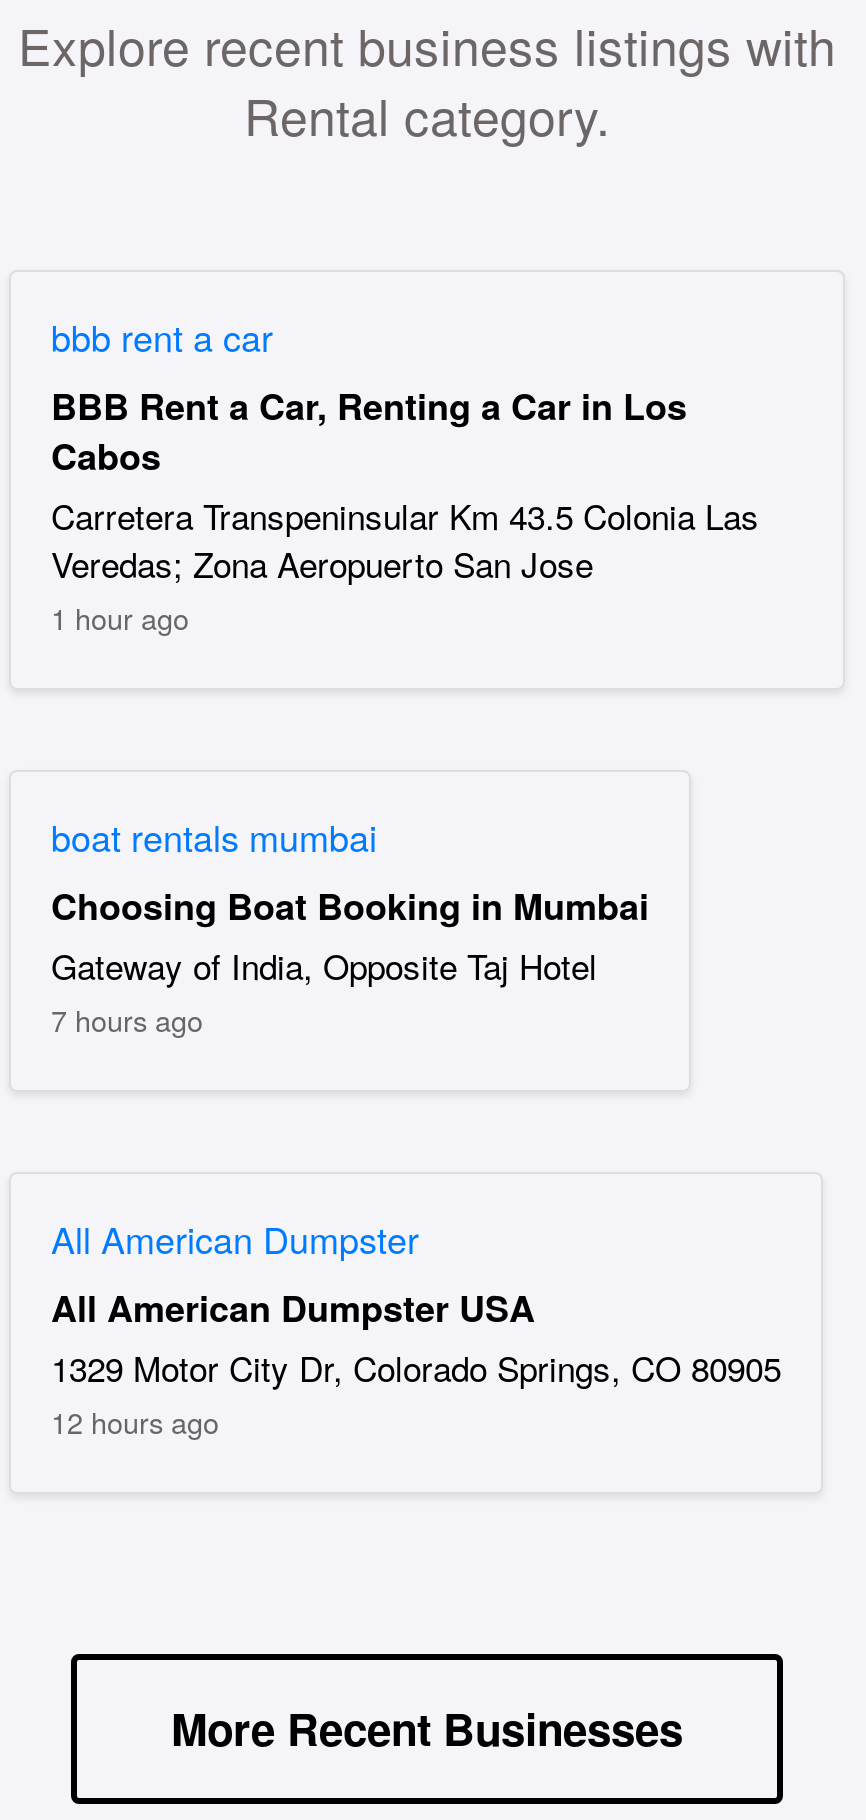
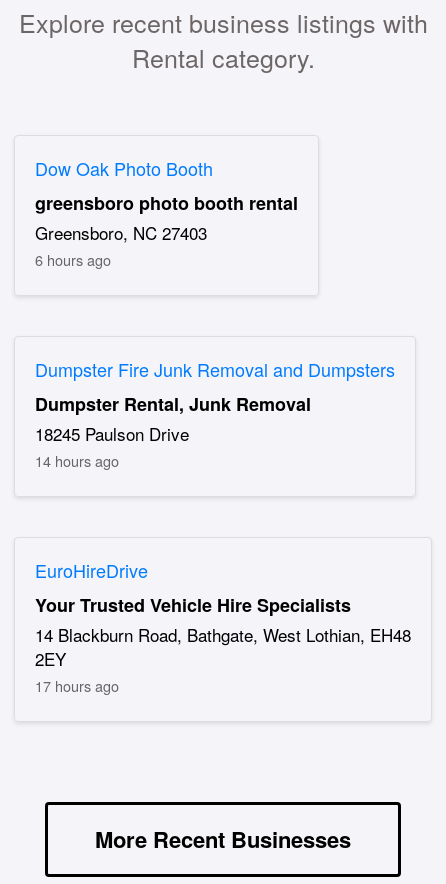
- bbb rent a car
- BBB Rent a Car, Renting a Car in Los
- Cabos
- Carretera Transpeninsular Km 43.5 Colonia Las
- Veredas; Zona Aeropuerto San Jose
- 1 hour ago
+ Dow Oak Photo Booth
+ greensboro photo booth rental
+ Greensboro, NC 27403
+ 6 hours ago

- boat rentals mumbai
- Choosing Boat Booking in Mumbai
- Gateway of India, Opposite Taj Hotel
- 7 hours ago
+ Dumpster Fire Junk Removal and Dumpsters
+ Dumpster Rental, Junk Removal
+ 18245 Paulson Drive
+ 14 hours ago

- All American Dumpster
- All American Dumpster USA
- 1329 Motor City Dr, Colorado Springs, CO 80905
- 12 hours ago
+ EuroHireDrive
+ Your Trusted Vehicle Hire Specialists
+ 14 Blackburn Road, Bathgate, West Lothian, EH48
+ 2EY
+ 17 hours ago
